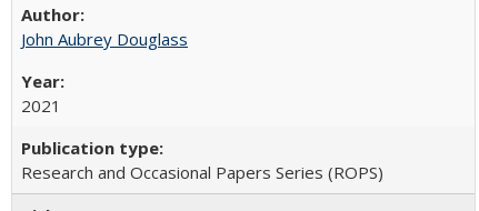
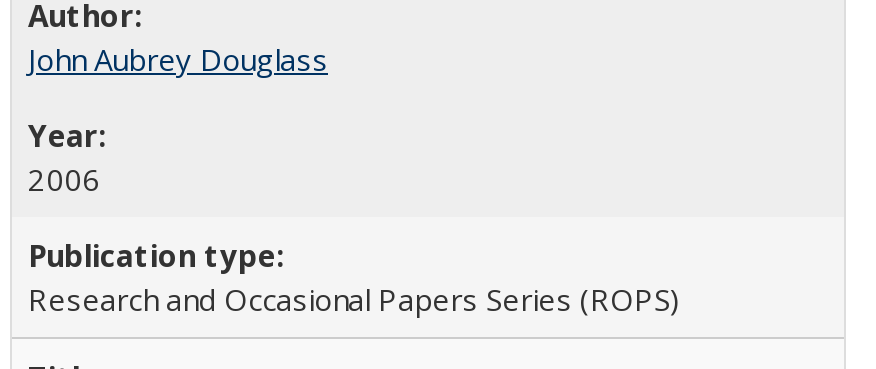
- 2021
+ 2006
